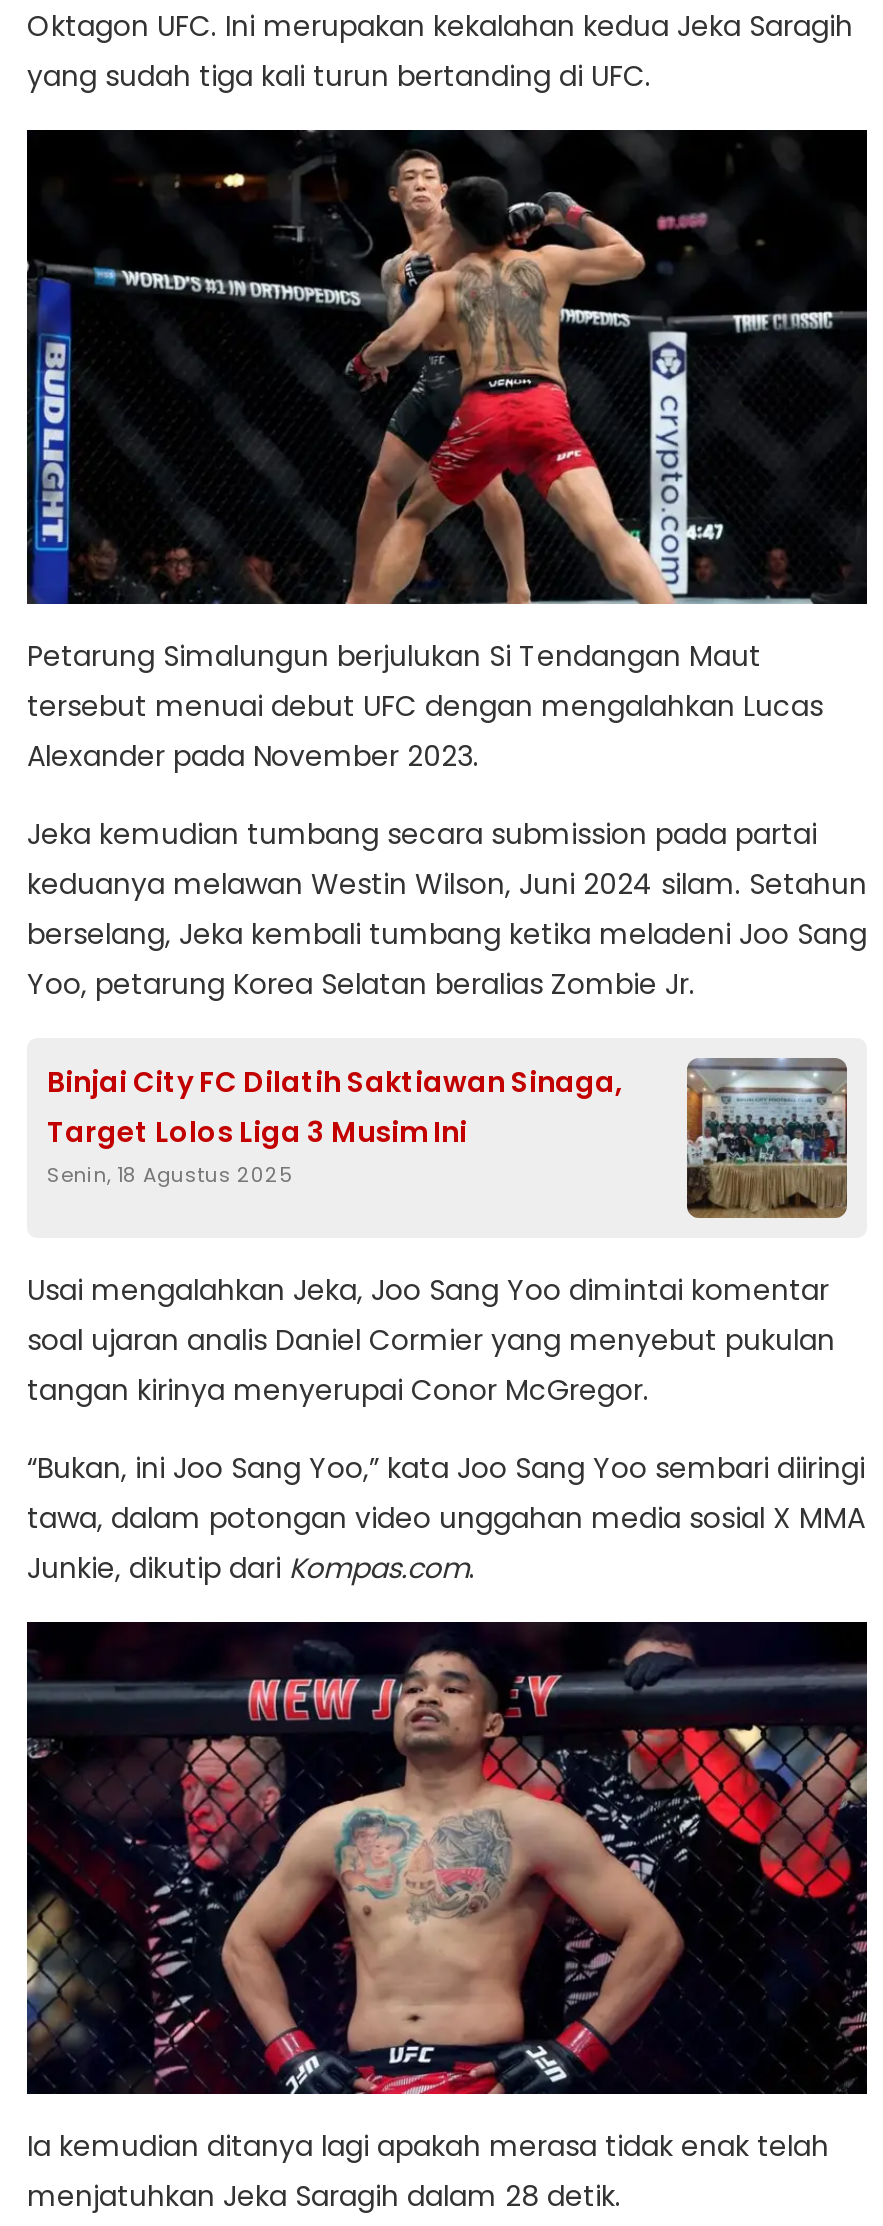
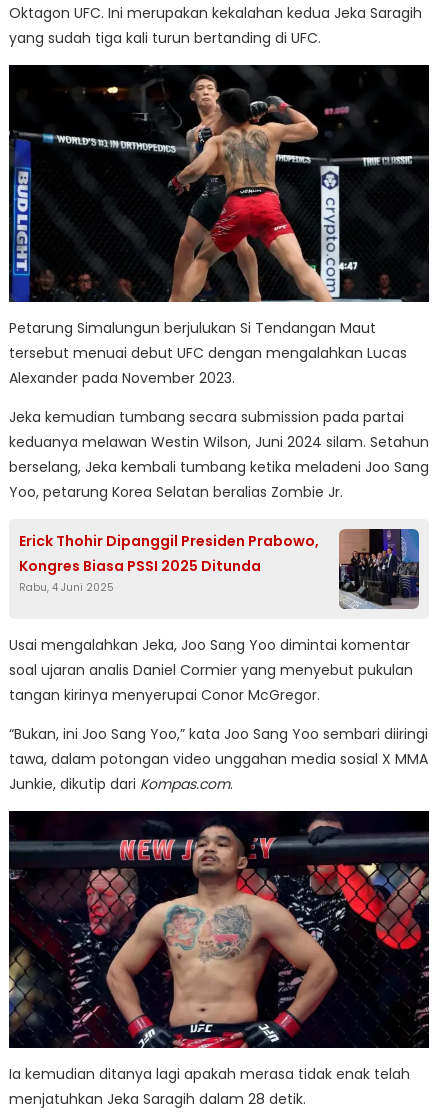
- [image]
- Binjai City FC Dilatih Saktiawan Sinaga,
- Target Lolos Liga 3 Musim Ini
- Senin, 18 Agustus 2025
+ [image]
+ Erick Thohir Dipanggil Presiden Prabowo,
+ Kongres Biasa PSSI 2025 Ditunda
+ Rabu, 4 Juni 2025
